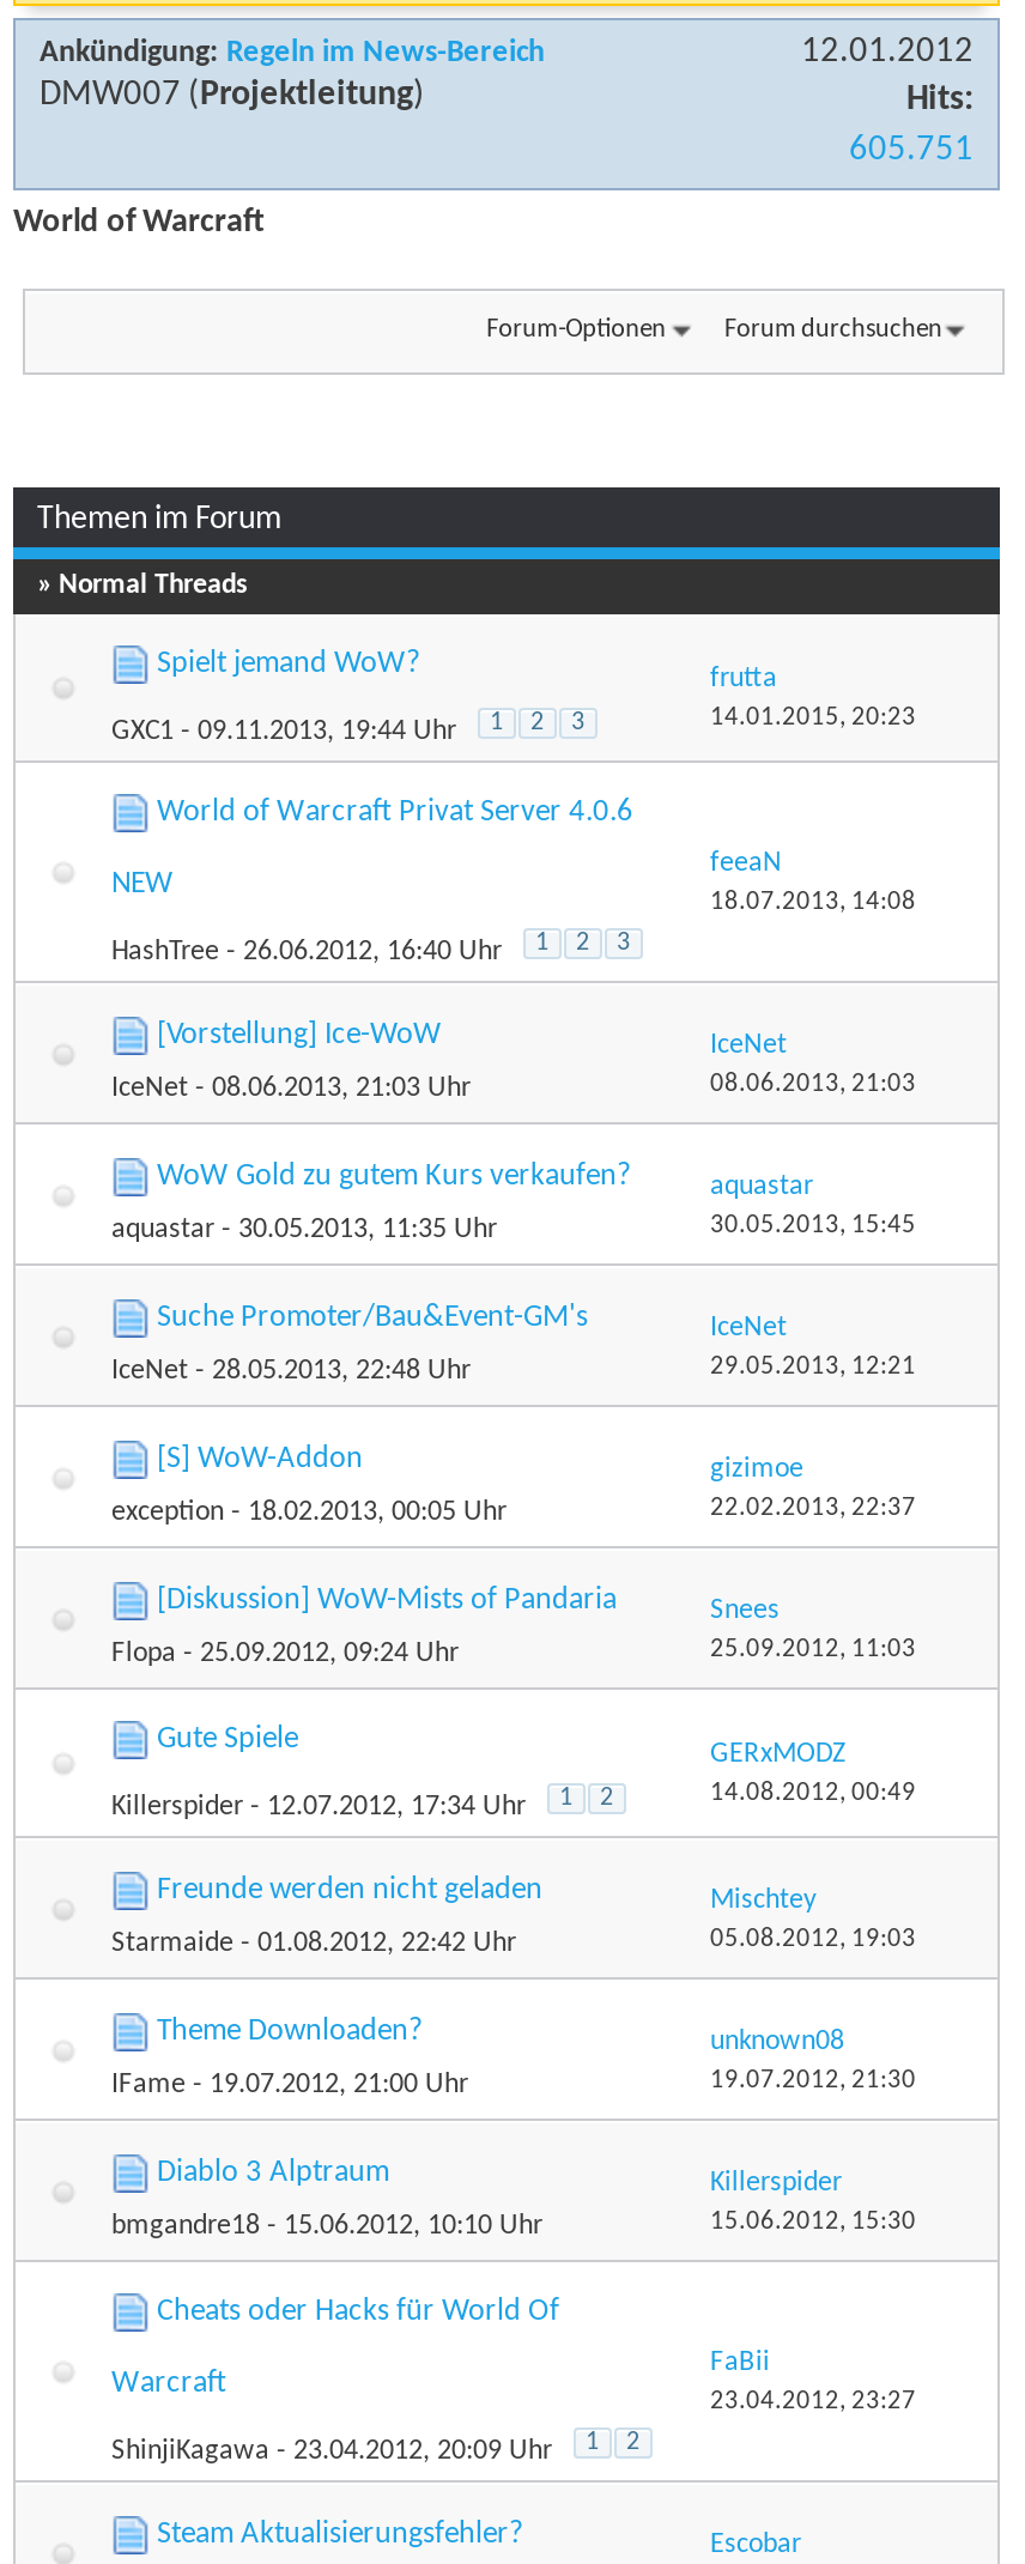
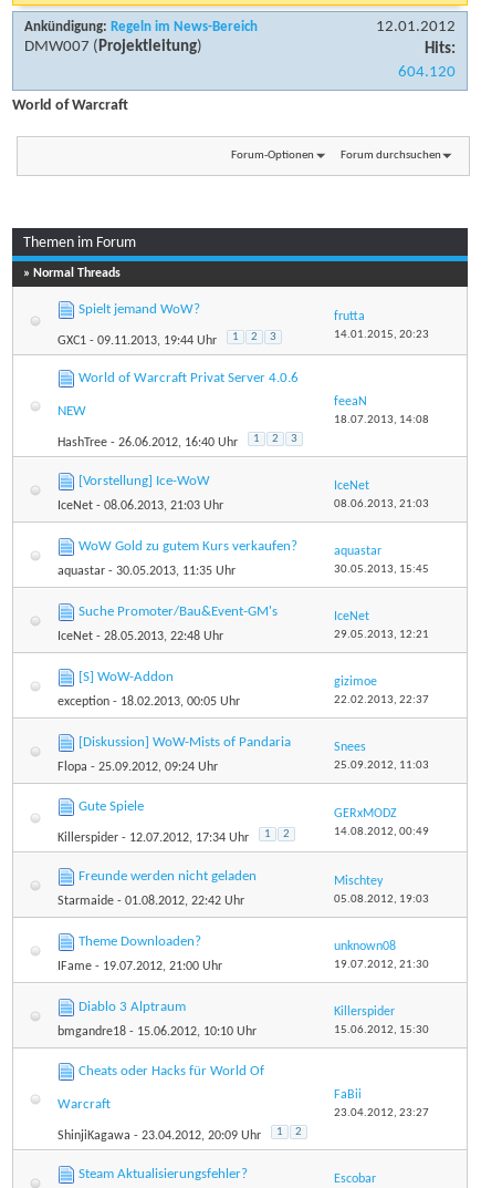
- 605.751
+ 604.120
